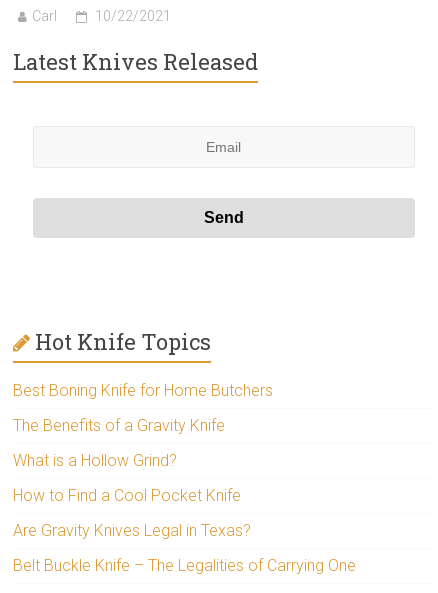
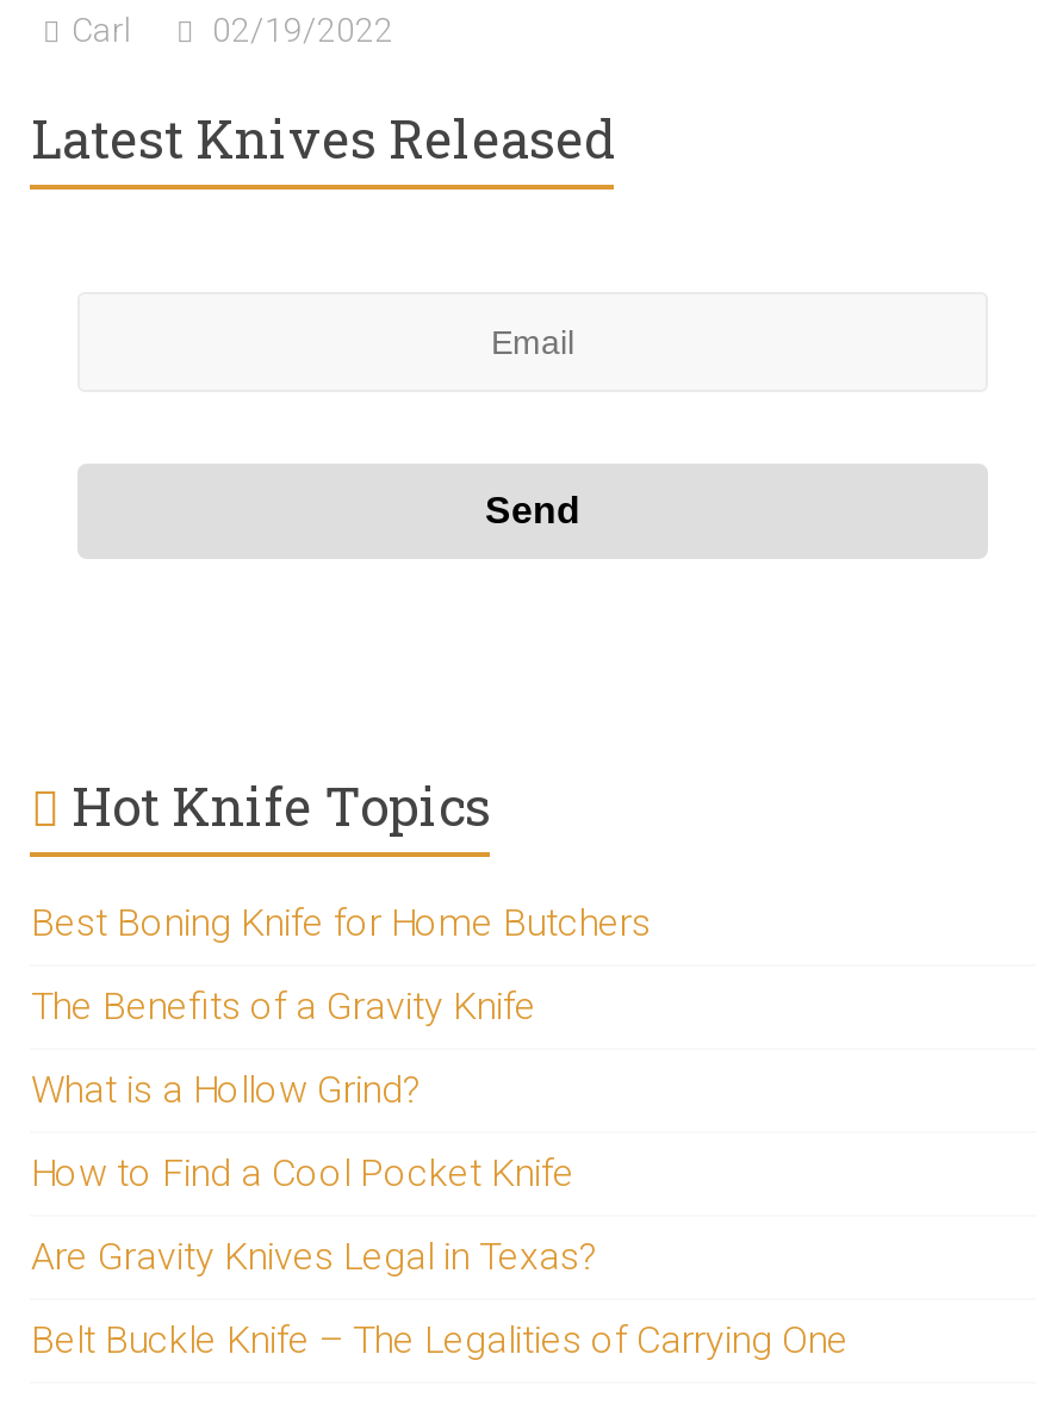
- 10/22/2021
+ 02/19/2022
